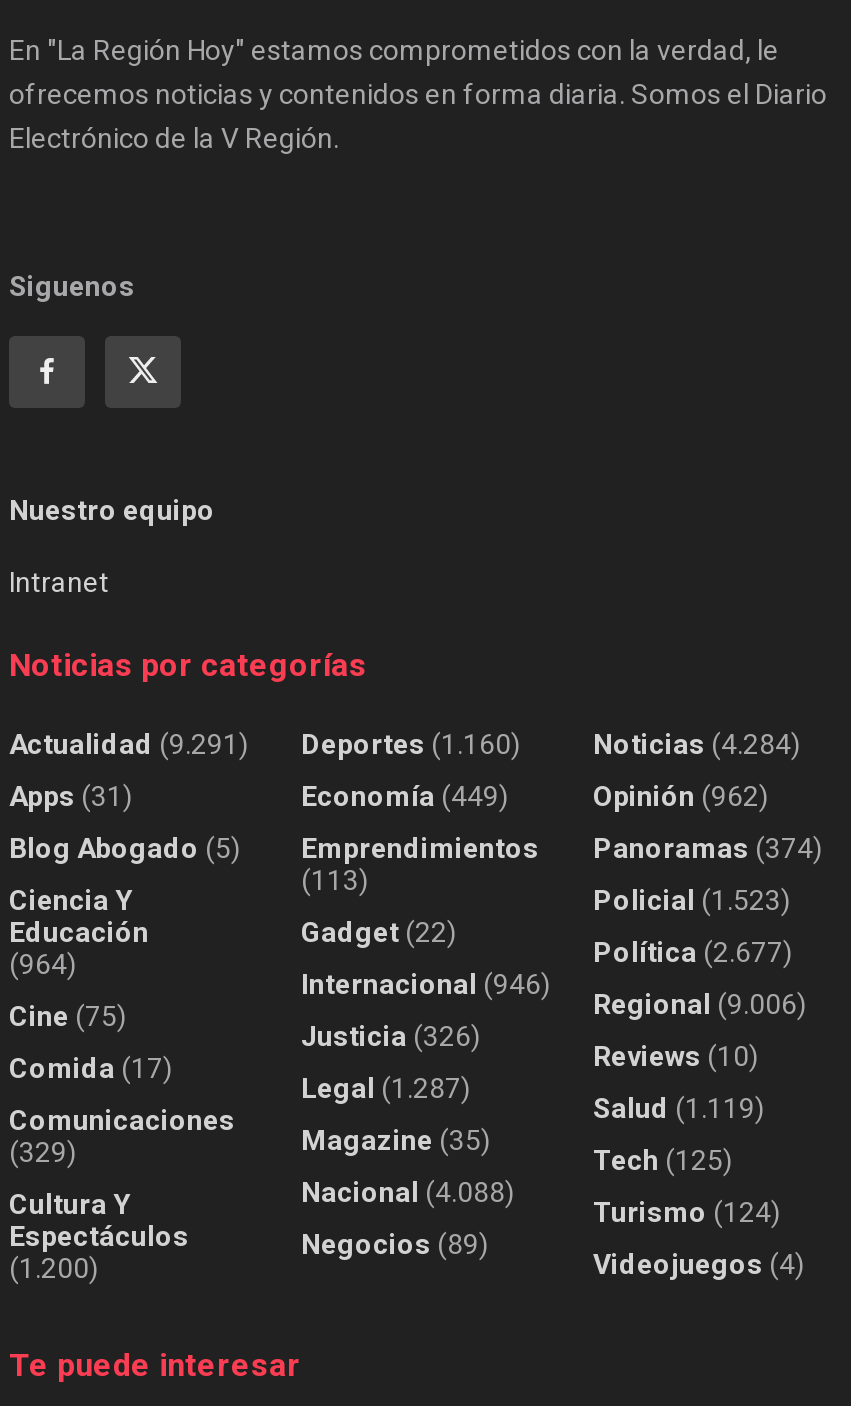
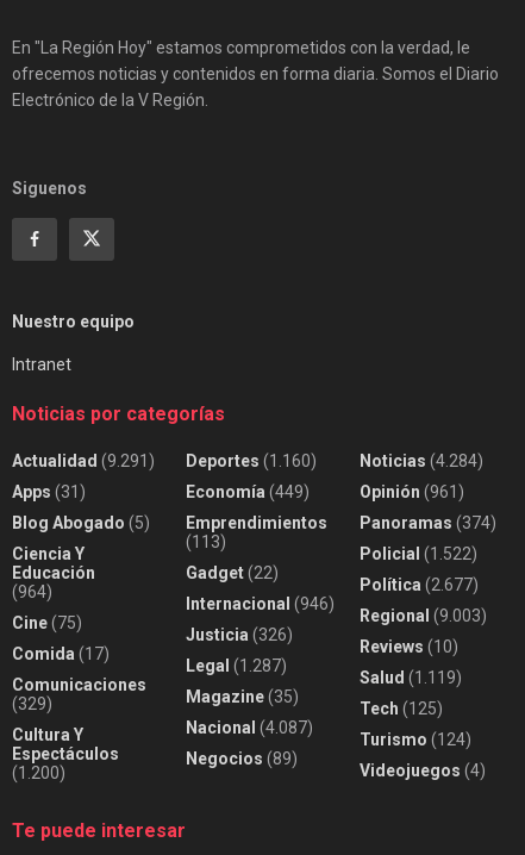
- Opinión (962)
+ Opinión (961)

- Policial (1.523)
+ Policial (1.522)

- Regional (9.006)
+ Regional (9.003)

- Nacional (4.088)
+ Nacional (4.087)
